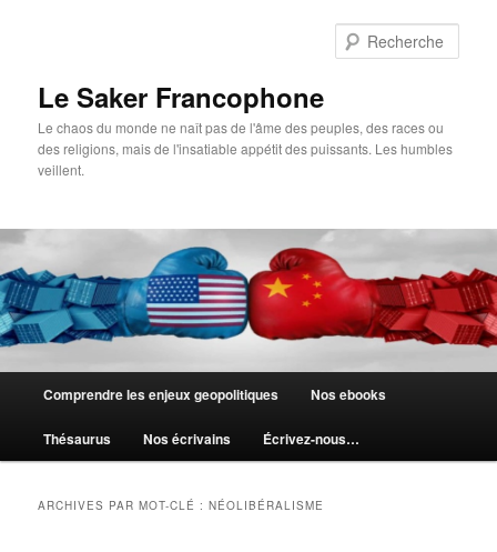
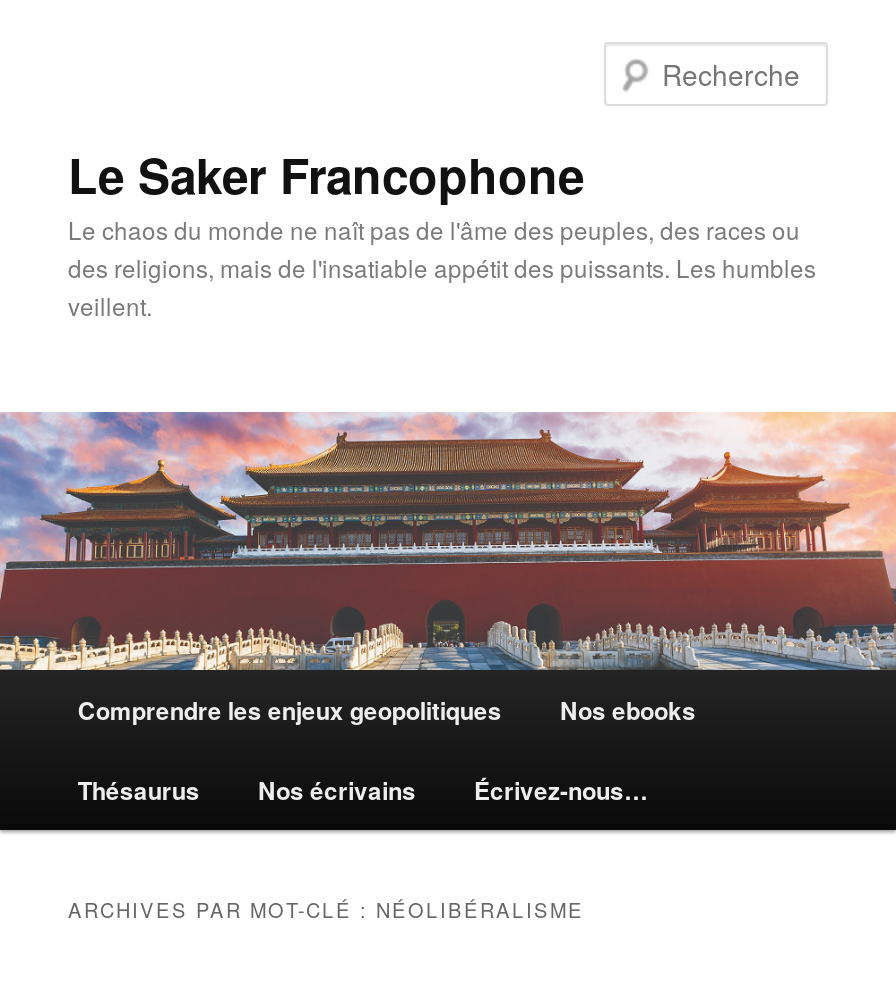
- [image]
+ [image]
